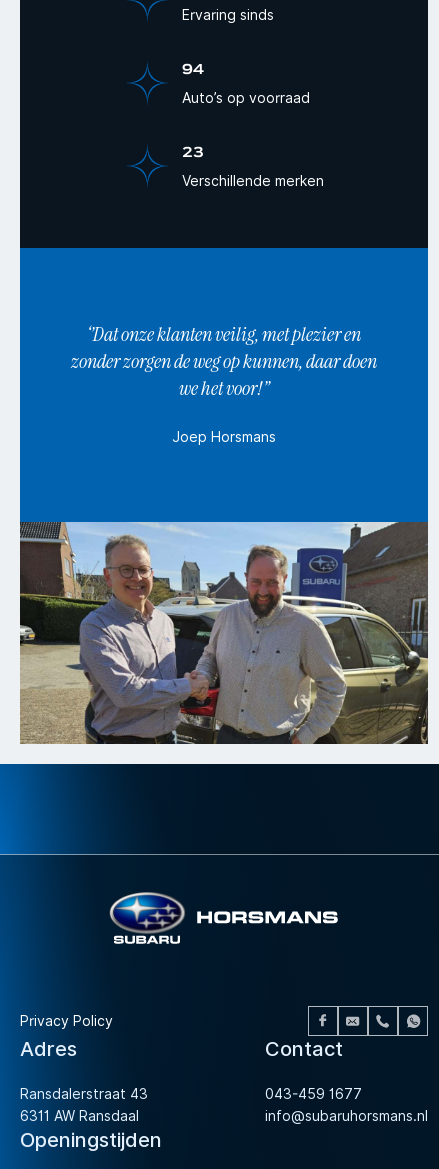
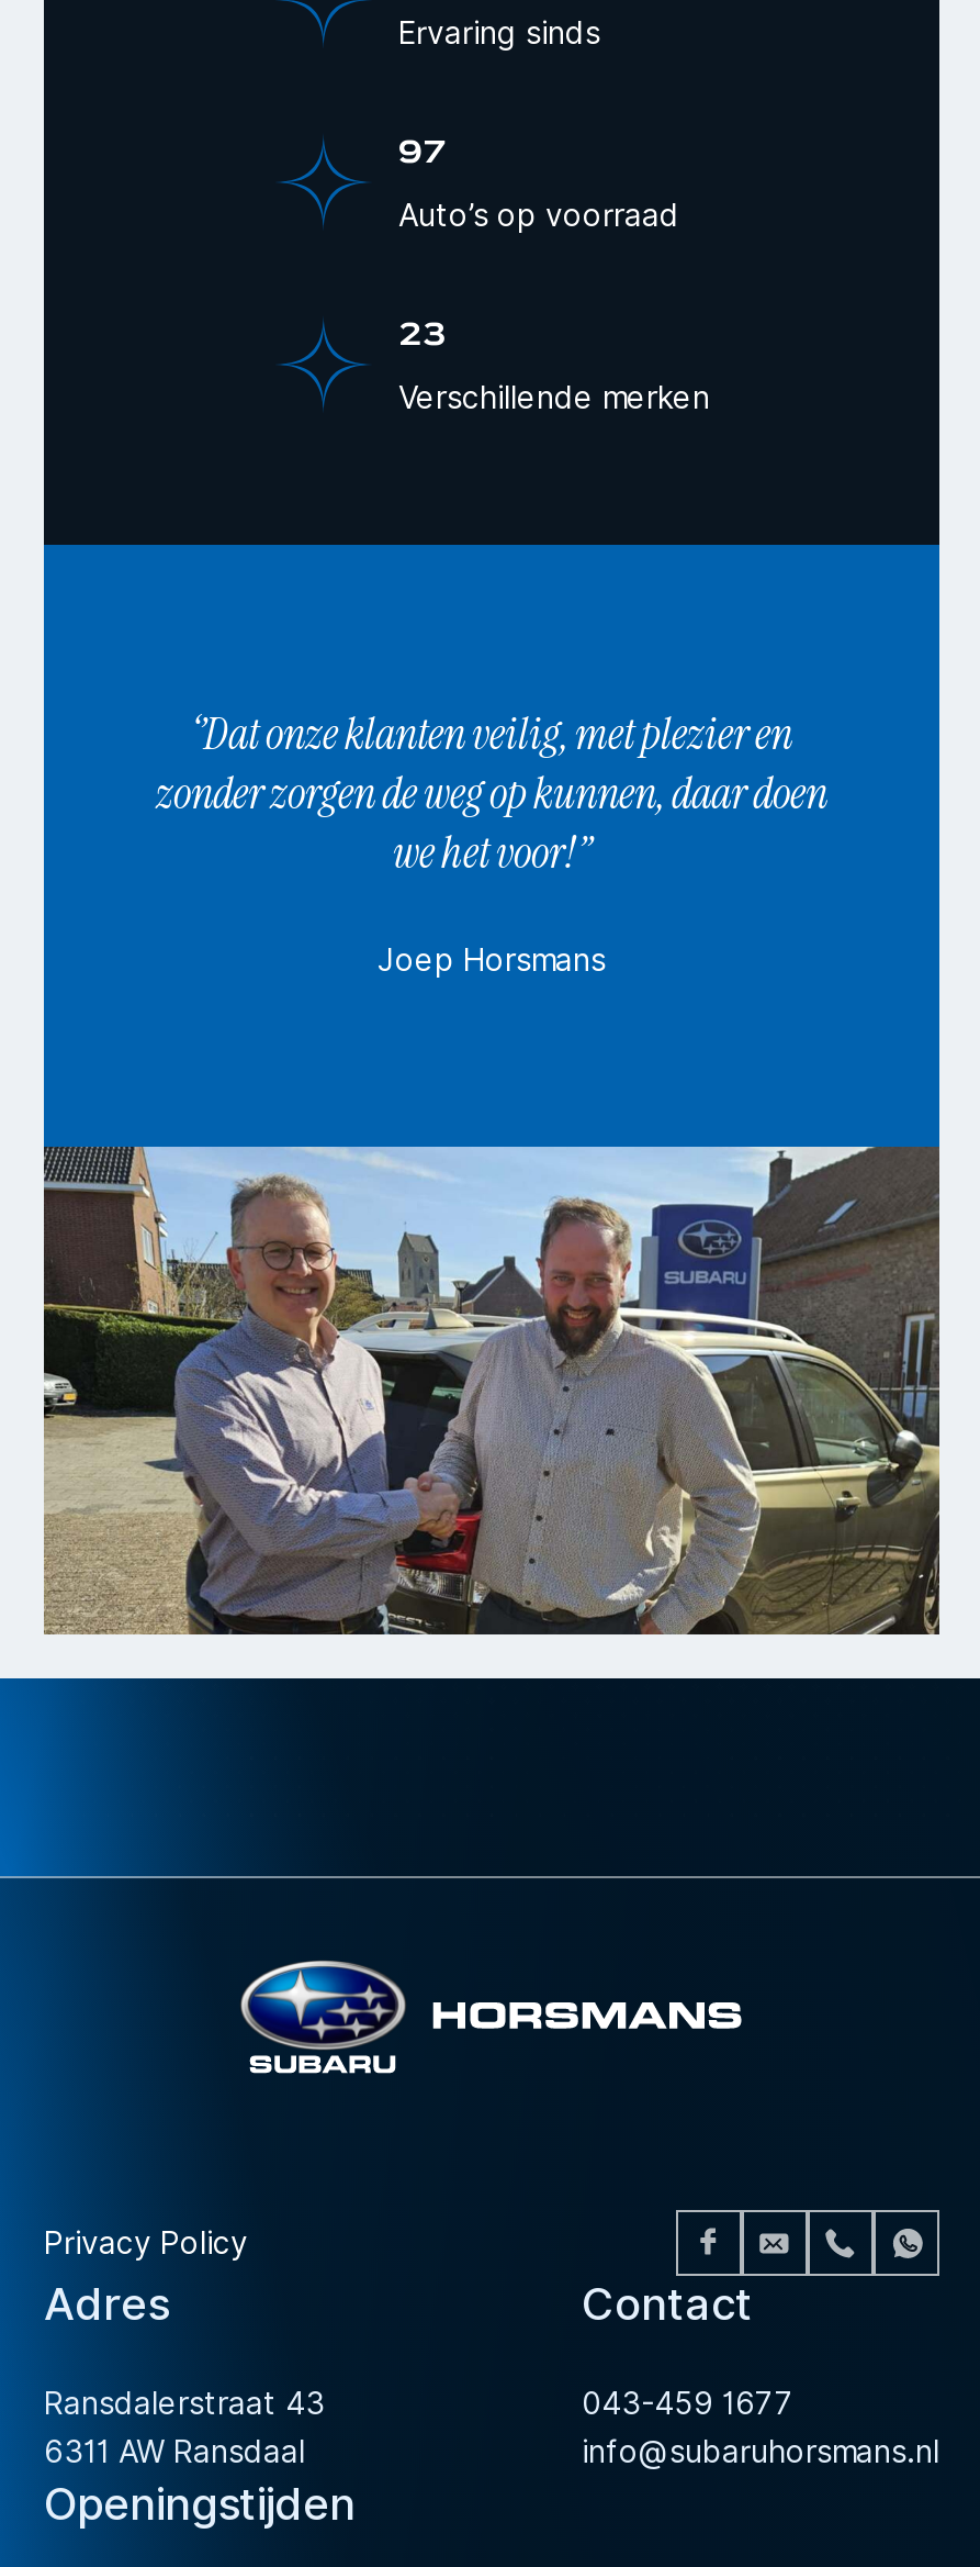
- 94
+ 97
